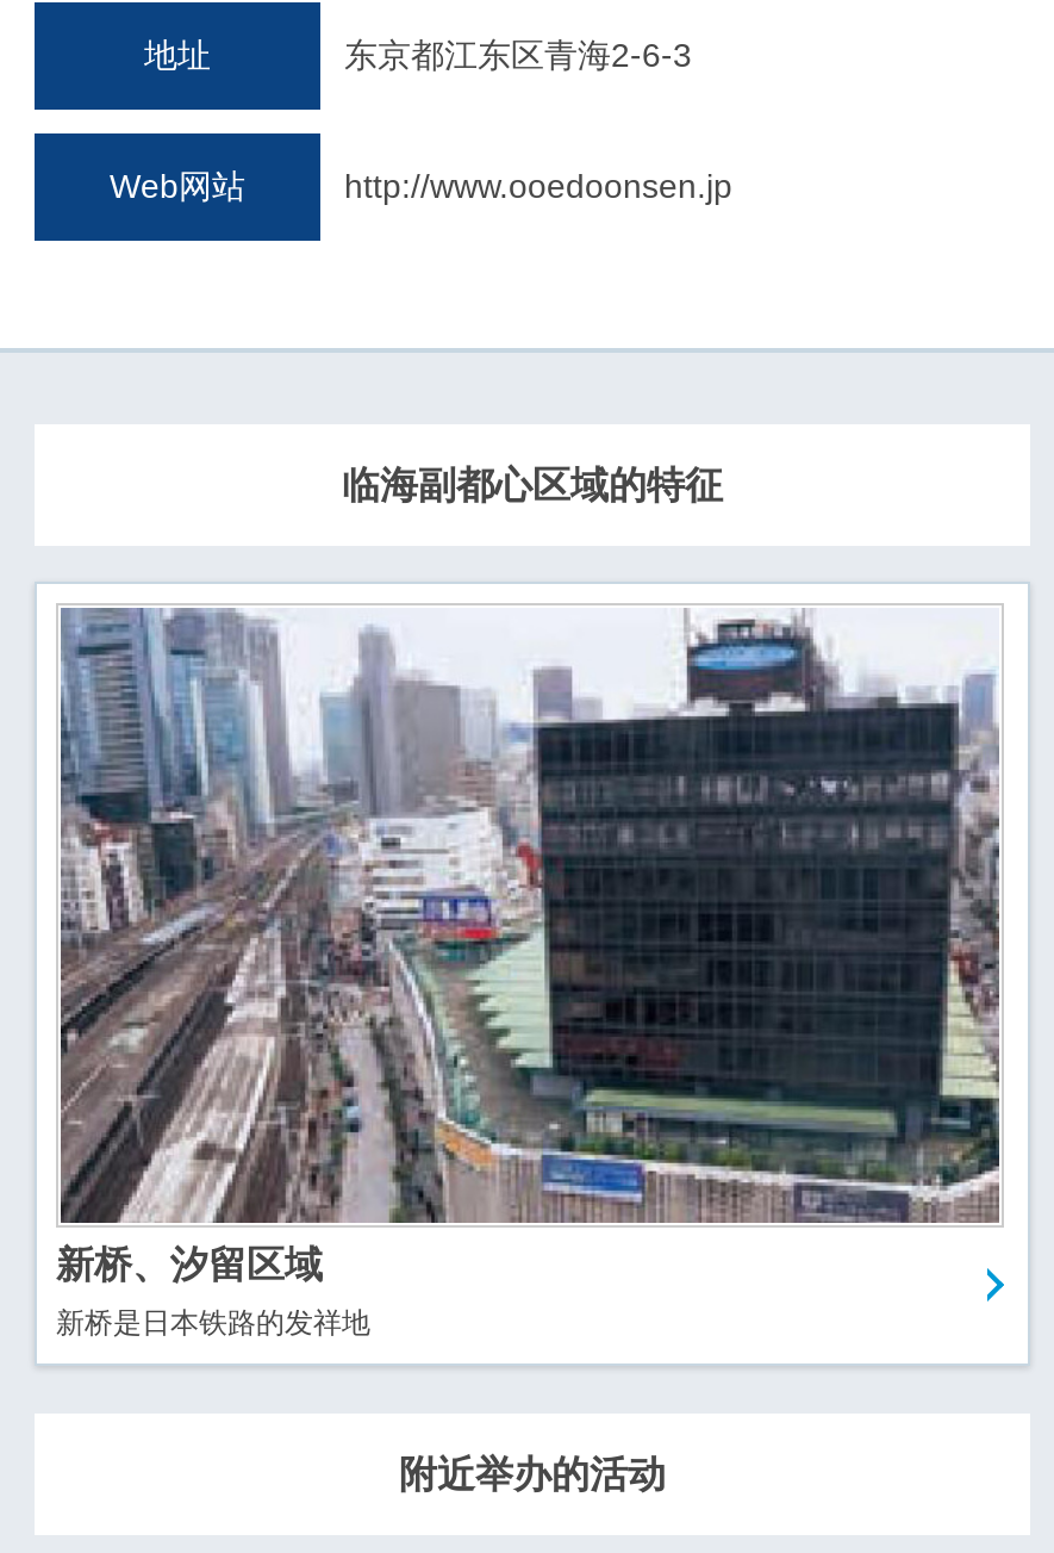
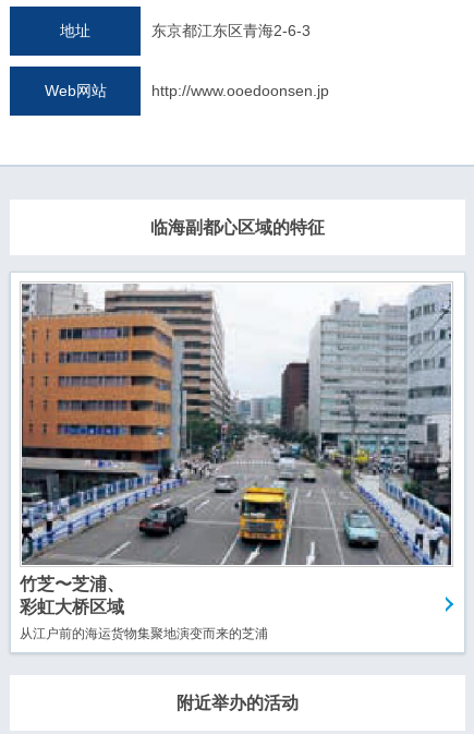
- [image]
- 新桥、汐留区域
+ [image]
+ 竹芝〜芝浦、
+ 彩虹大桥区域

- 新桥是日本铁路的发祥地
+ 从江户前的海运货物集聚地演变而来的芝浦
